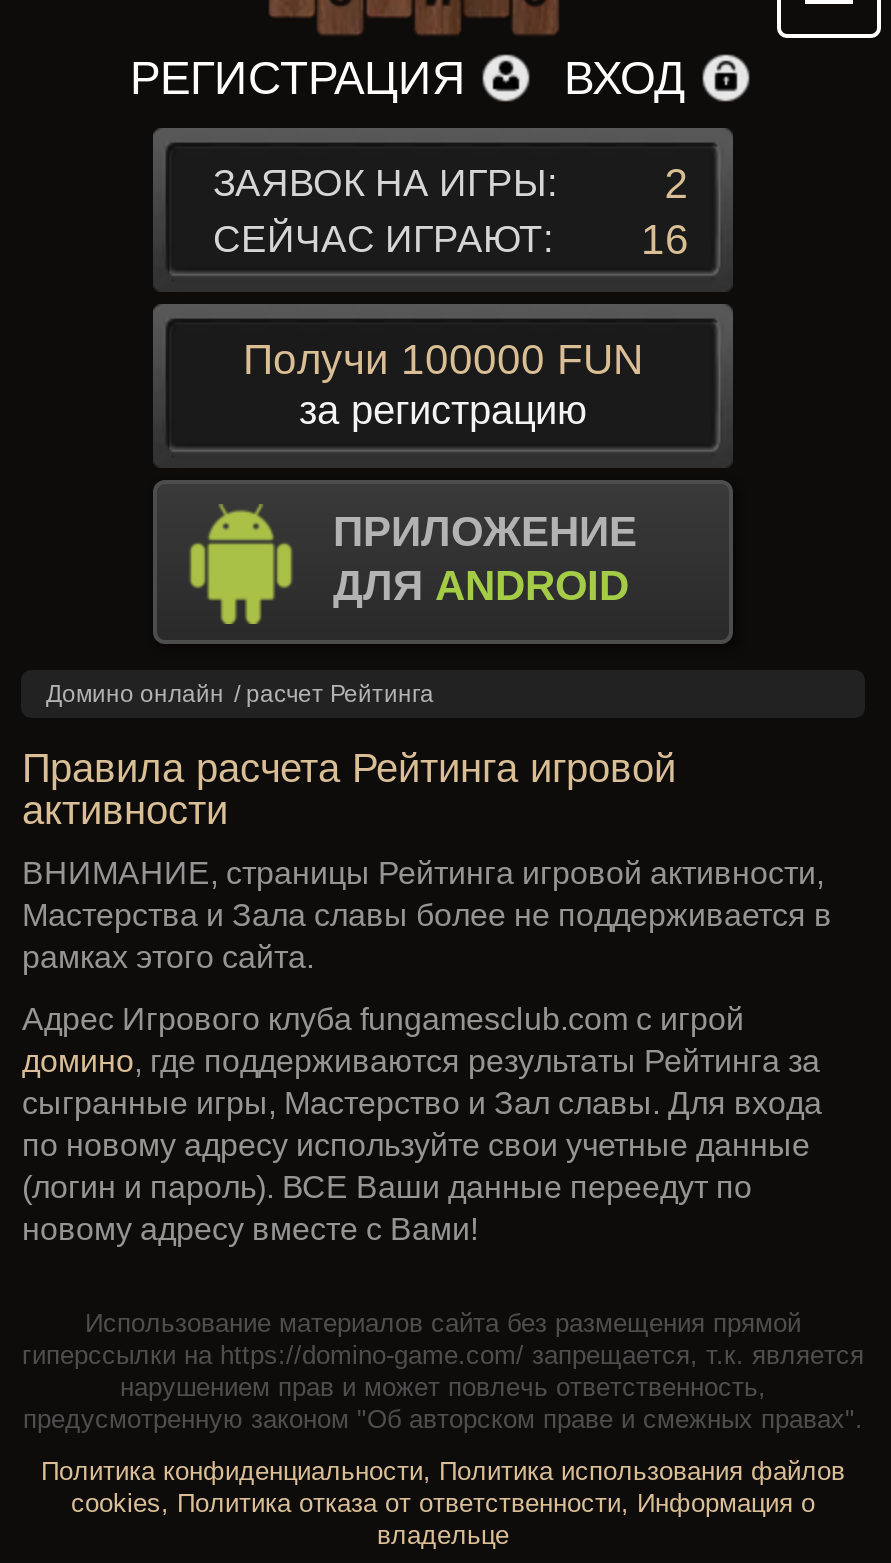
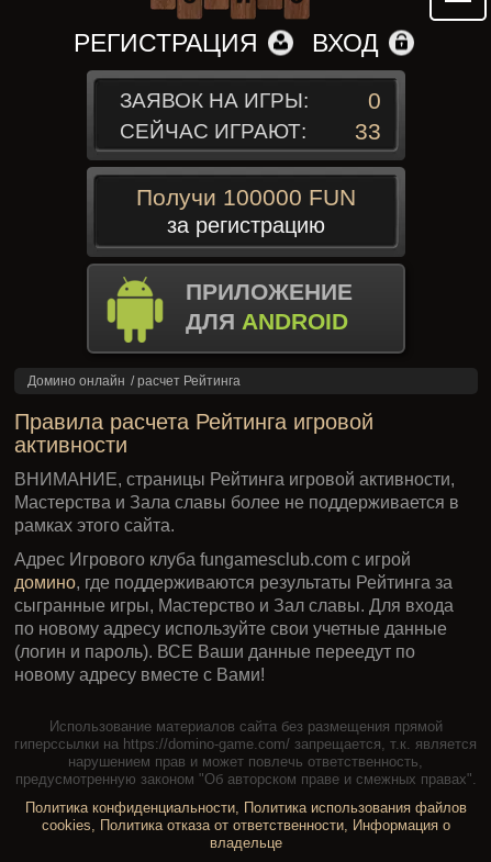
- 2
+ 0

- 16
+ 33
